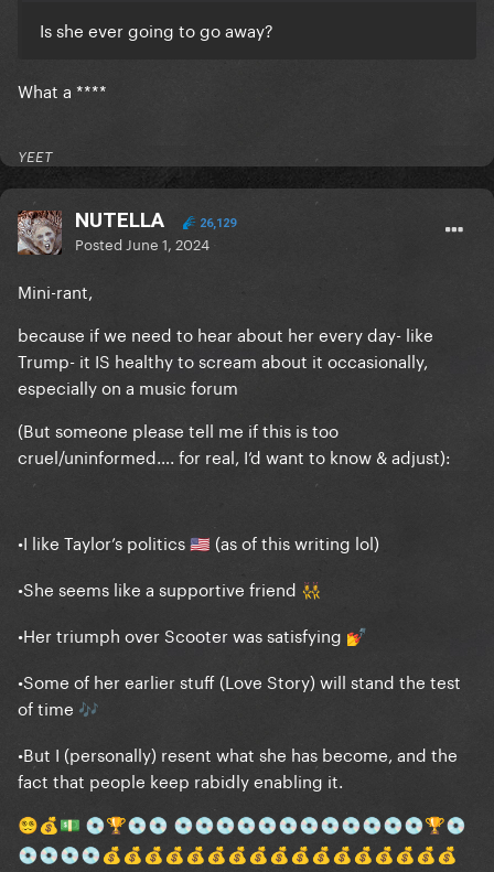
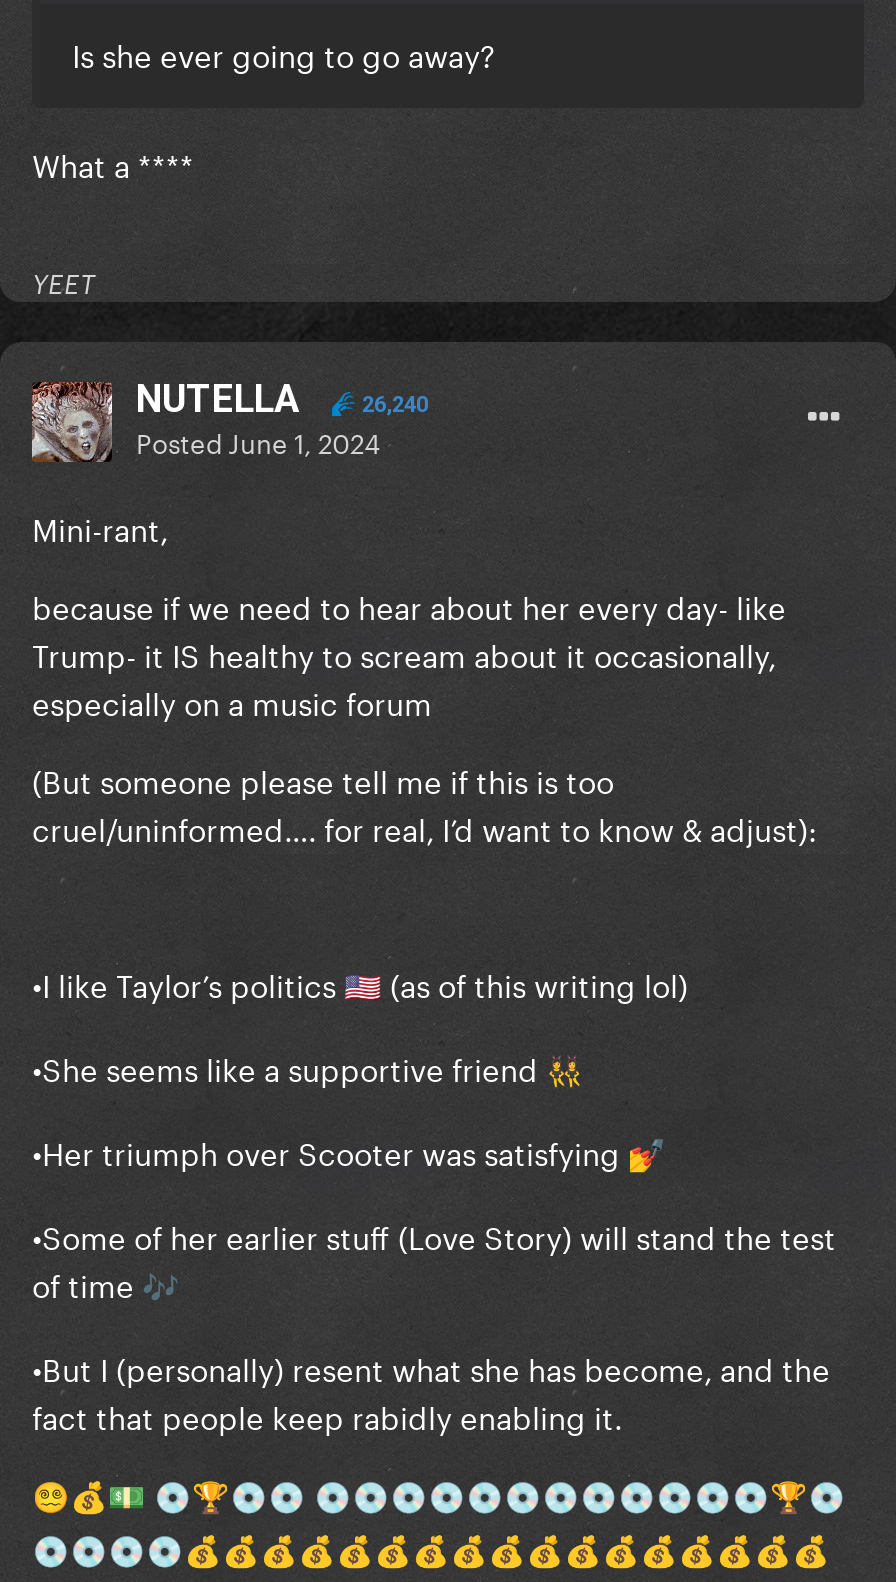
- 26,129
+ 26,240
